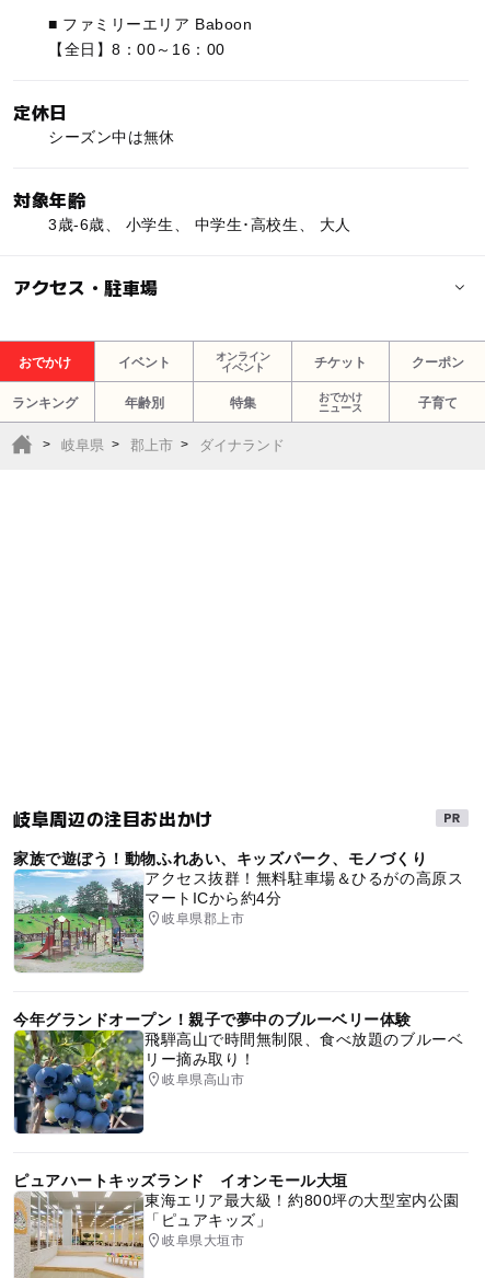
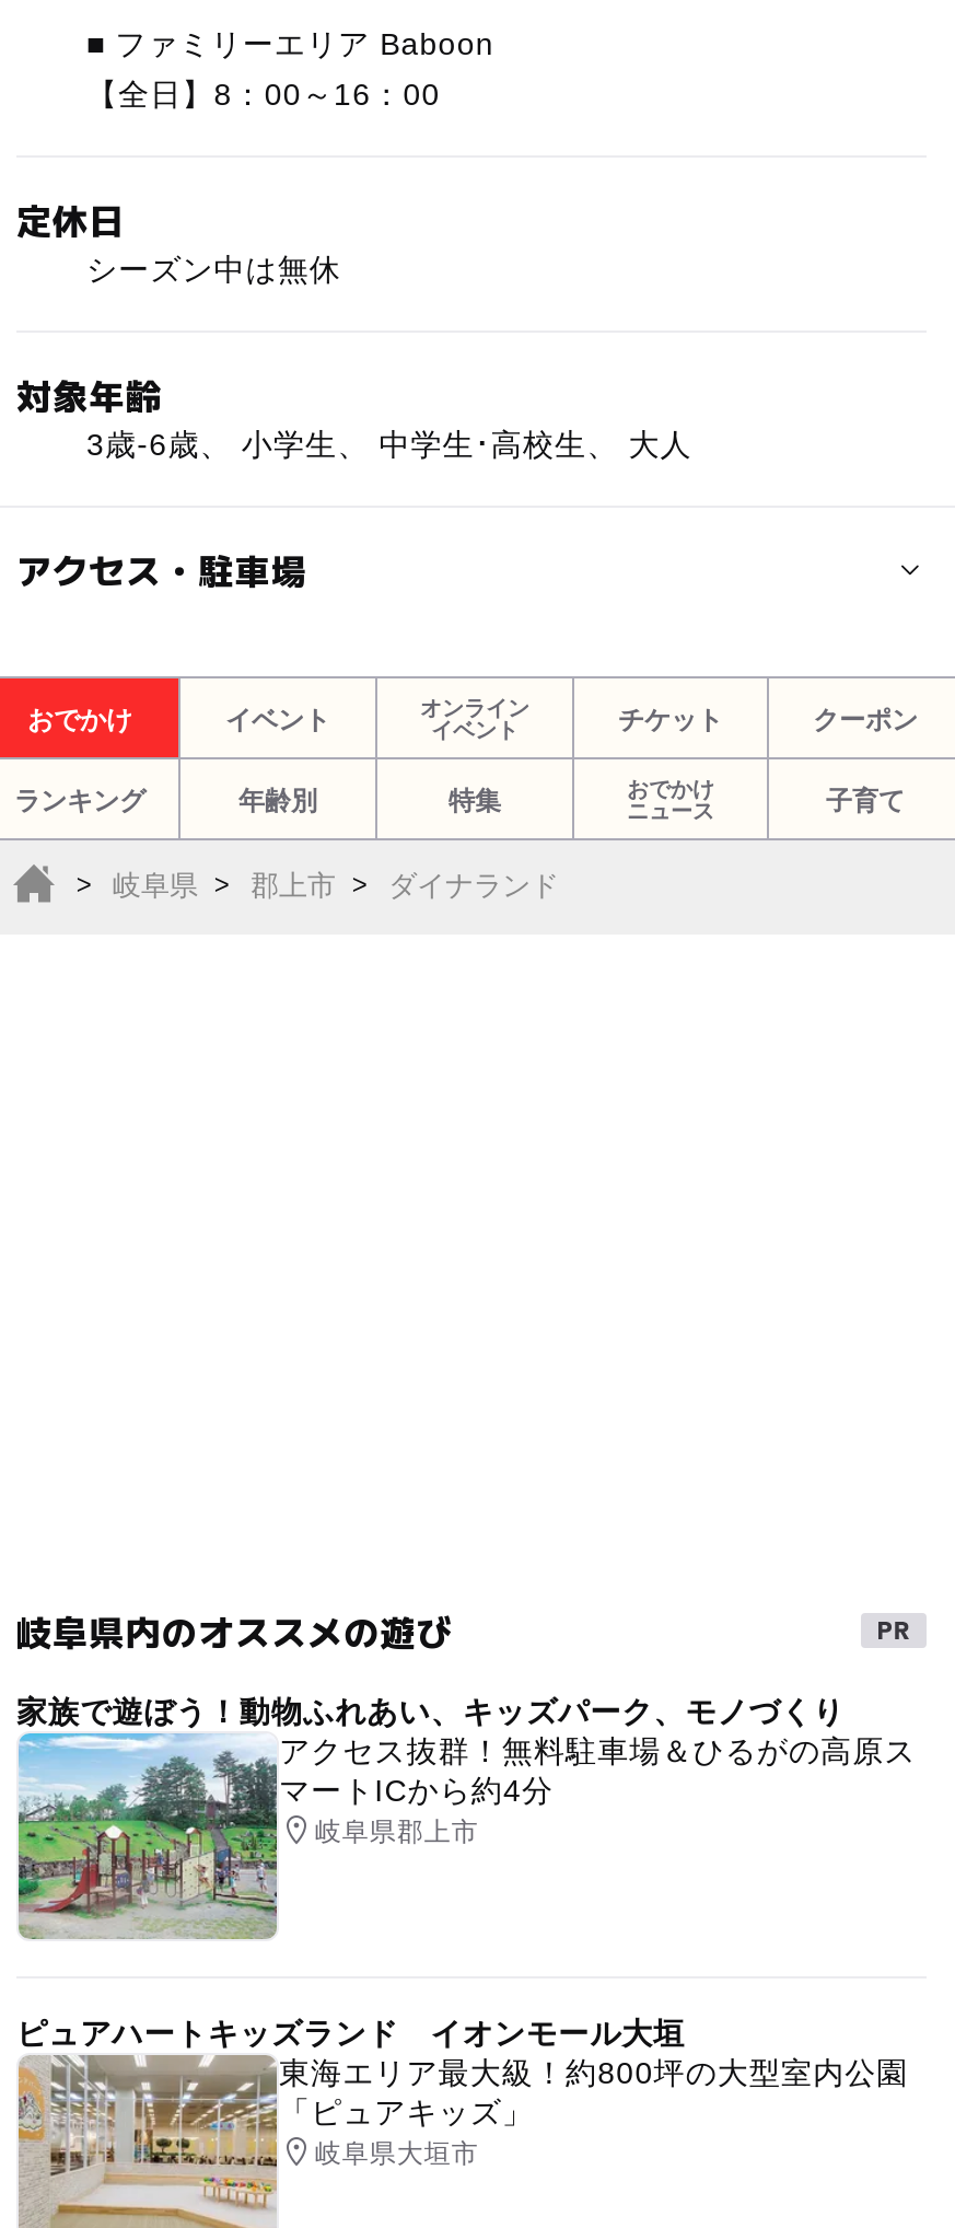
- 岐阜周辺の注目お出かけ
+ 岐阜県内のオススメの遊び

- [image]
- 今年グランドオープン！親子で夢中のブルーベリー体験
- 飛騨高山で時間無制限、食べ放題のブルーベ
- リー摘み取り！
- 岐阜県高山市
